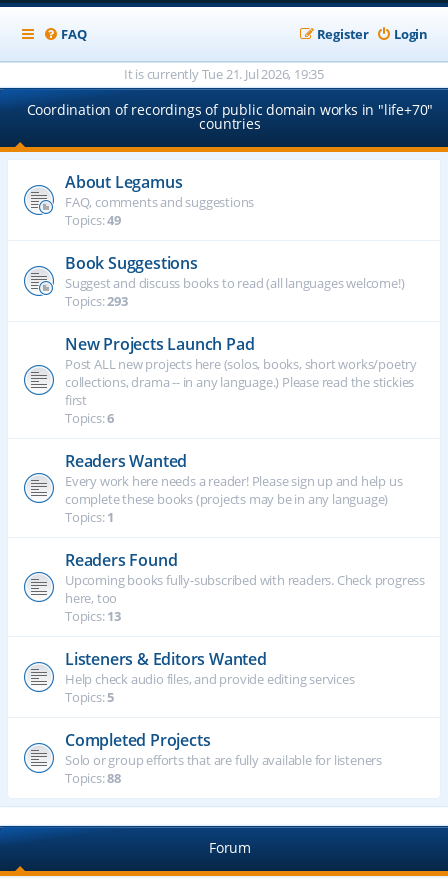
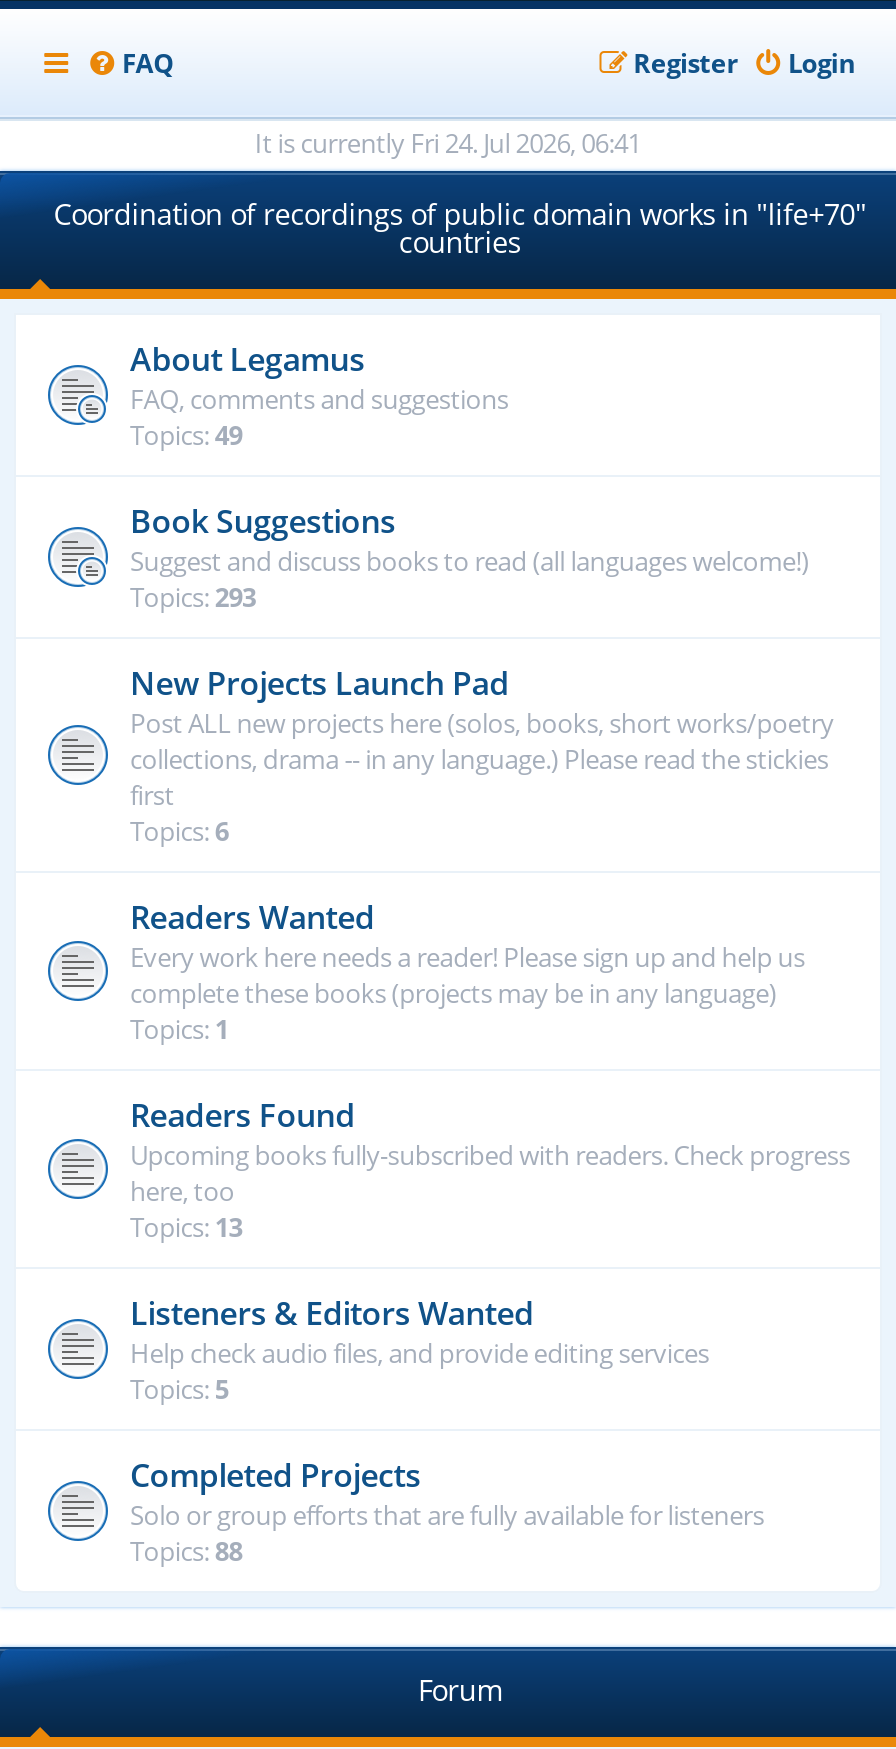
- It is currently Tue 21. Jul 2026, 19:35
+ It is currently Fri 24. Jul 2026, 06:41
